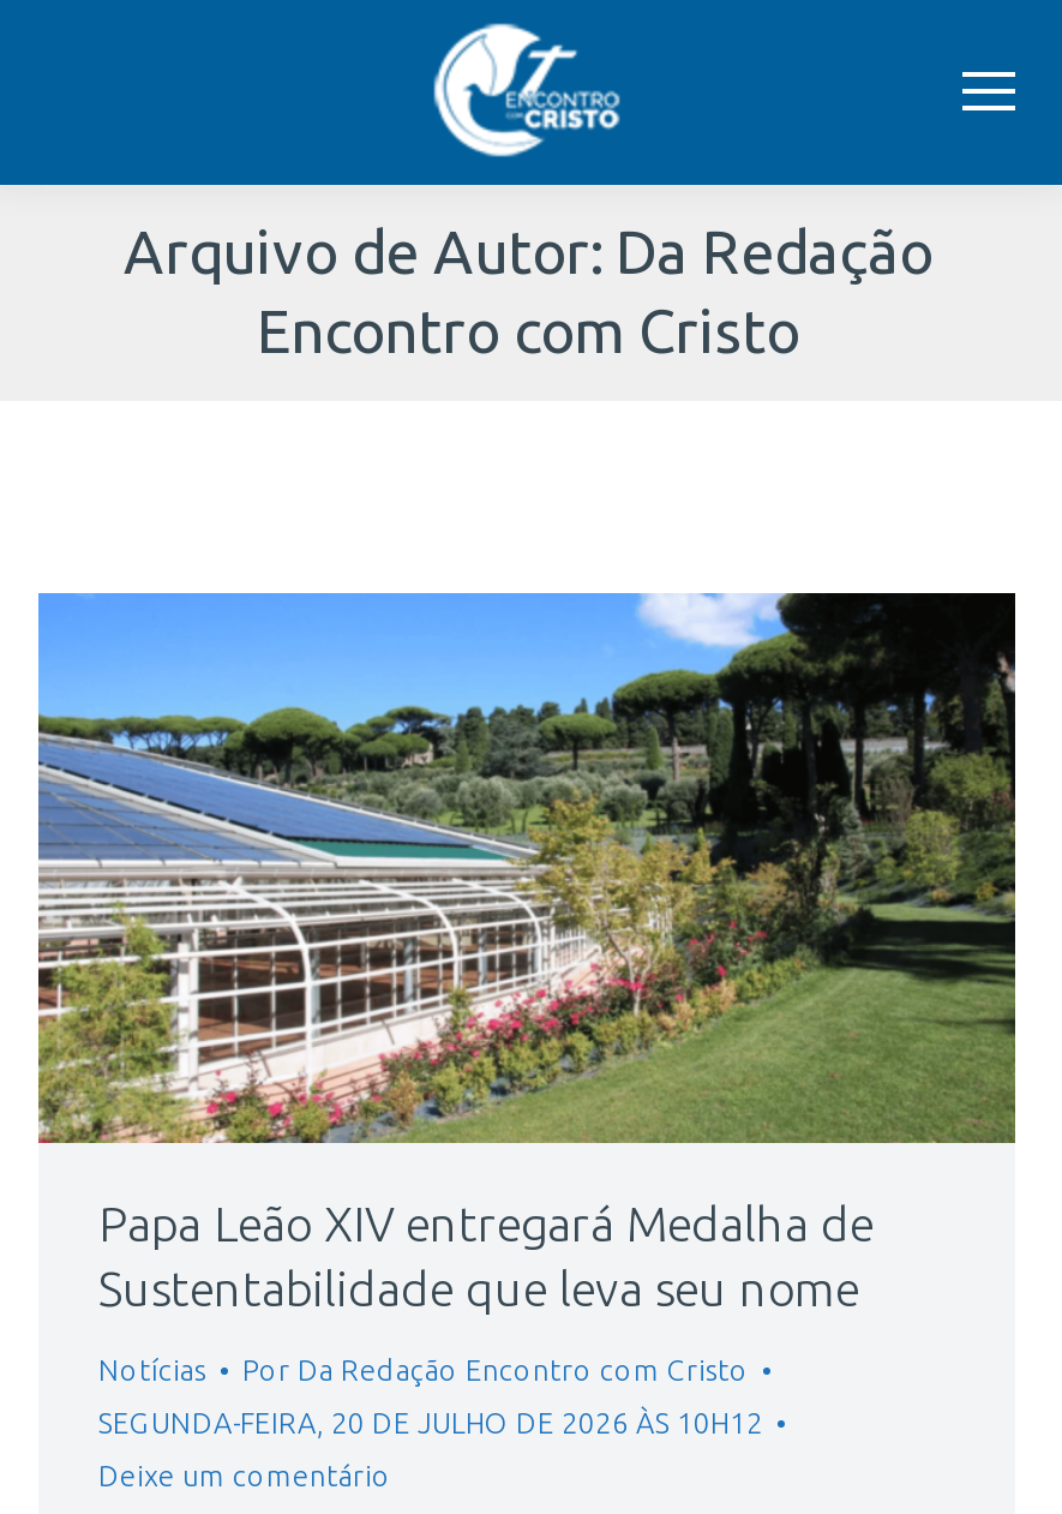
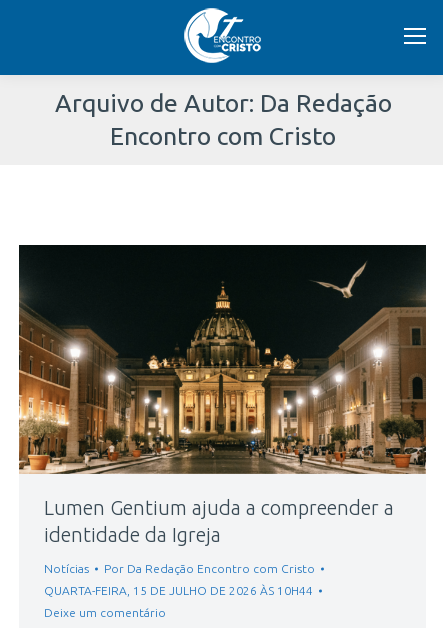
- [image]
- Papa Leão XIV entregará Medalha de
- Sustentabilidade que leva seu nome
+ [image]
+ Lumen Gentium ajuda a compreender a
+ identidade da Igreja

- SEGUNDA-FEIRA, 20 DE JULHO DE 2026 ÀS 10H12
+ QUARTA-FEIRA, 15 DE JULHO DE 2026 ÀS 10H44
